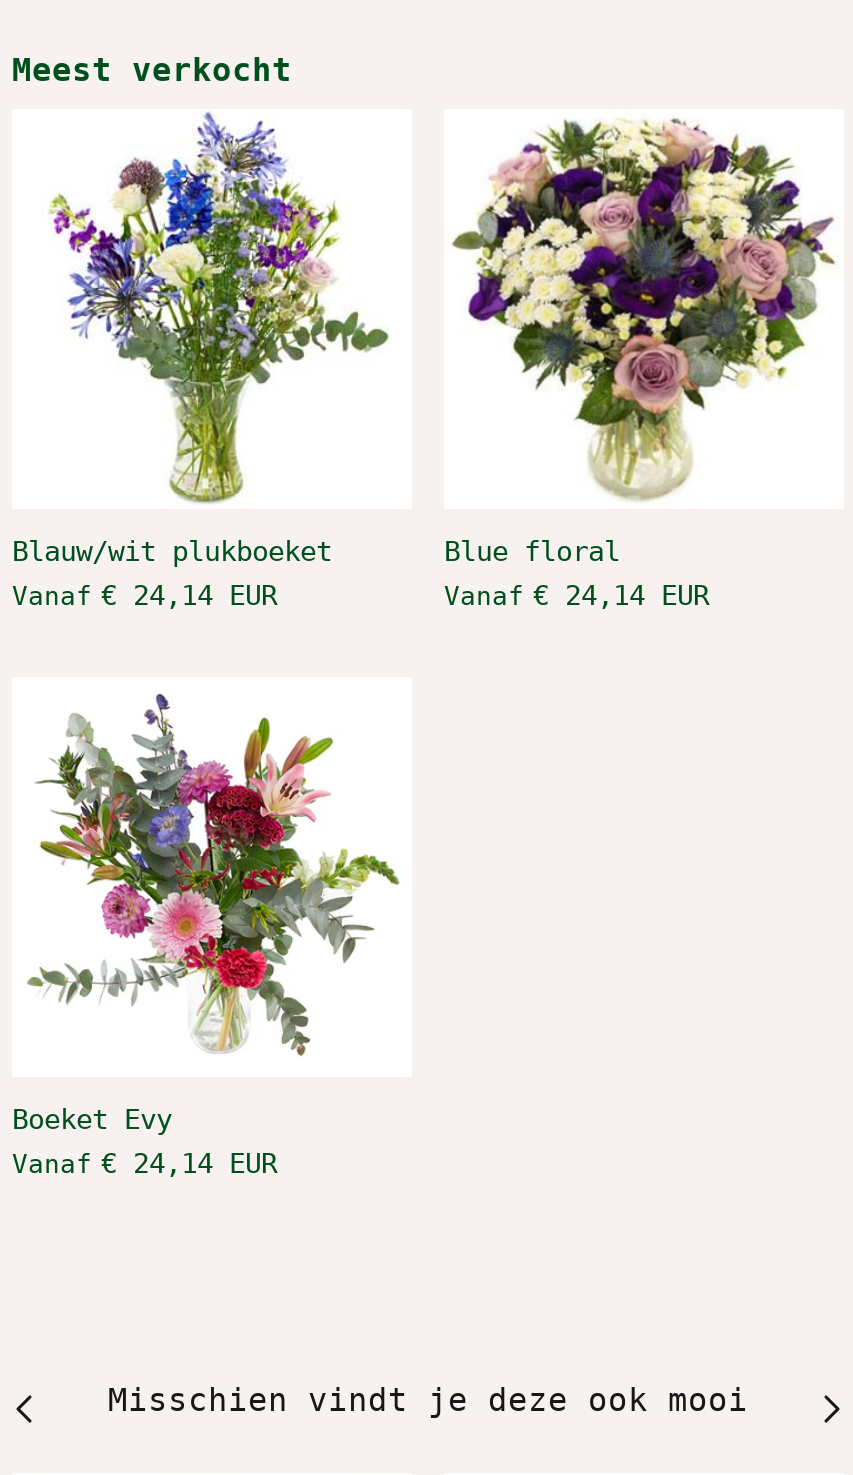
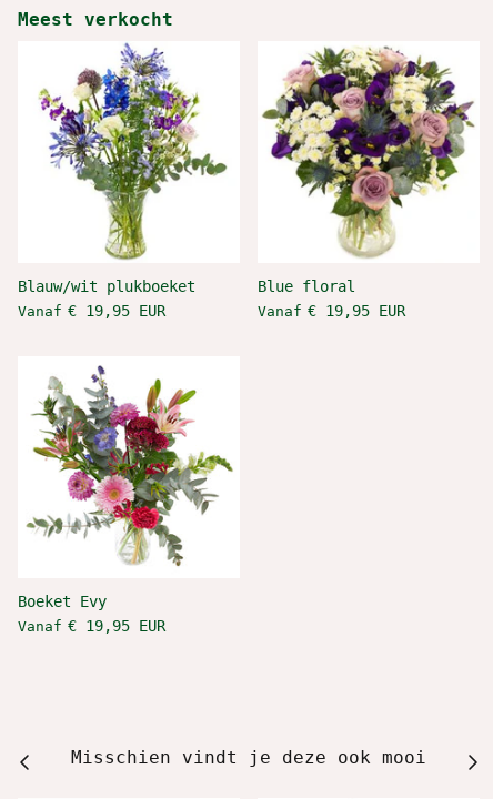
- Vanaf € 24,14 EUR
+ Vanaf € 19,95 EUR

- Vanaf € 24,14 EUR
+ Vanaf € 19,95 EUR

- Vanaf € 24,14 EUR
+ Vanaf € 19,95 EUR
